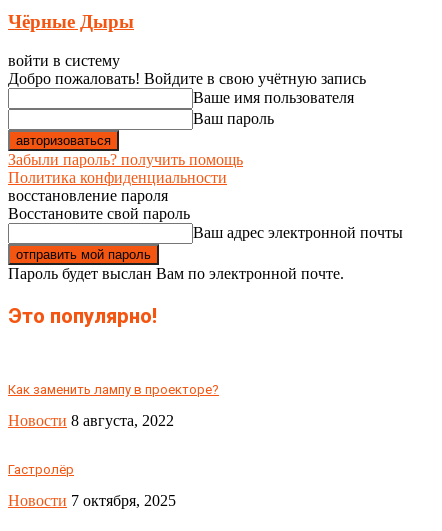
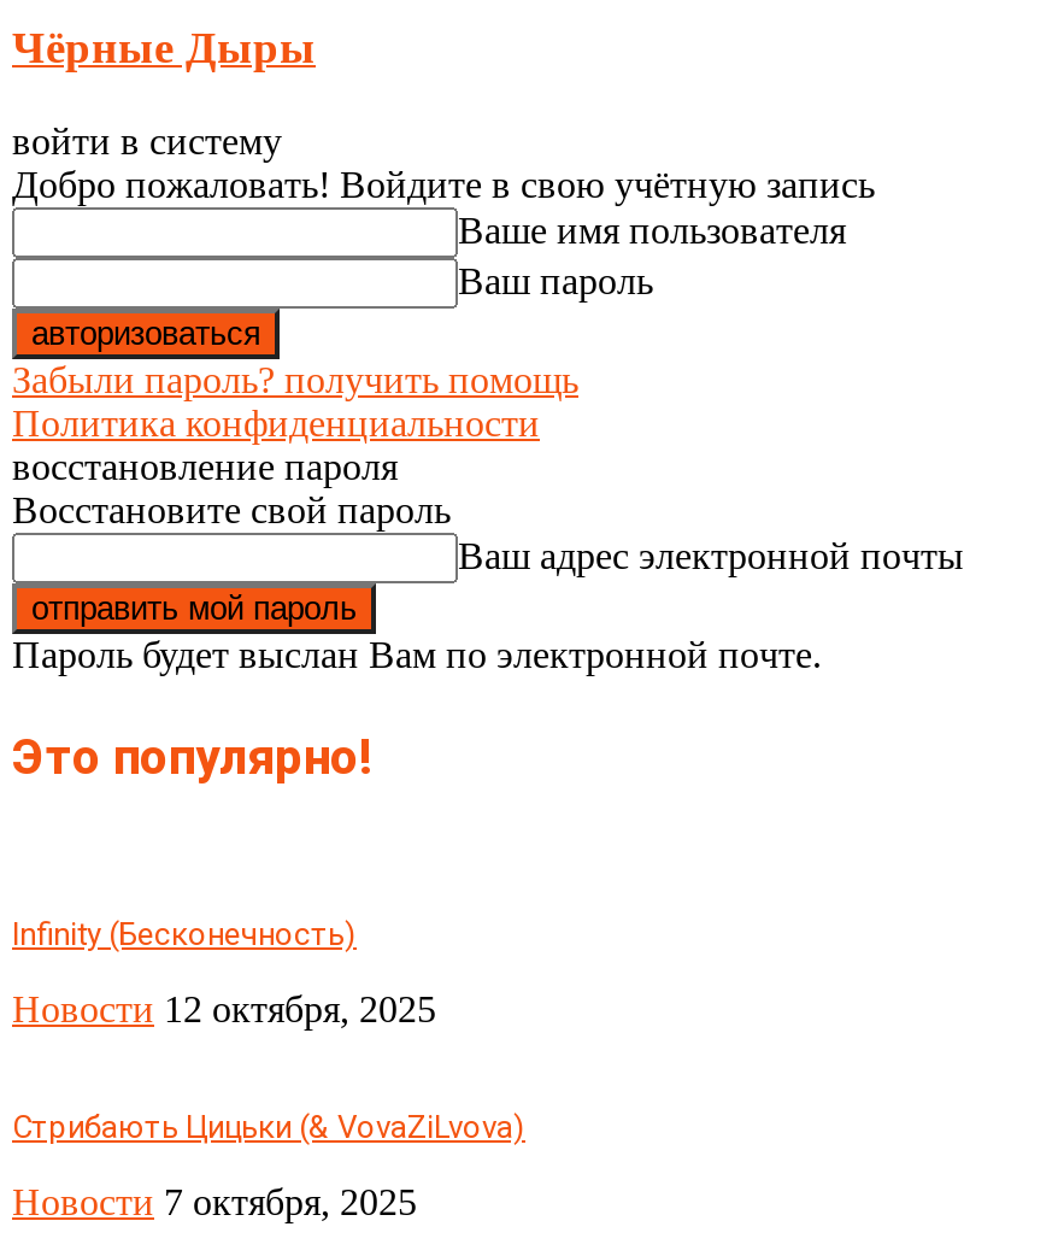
- Как заменить лампу в проекторе?
+ Infinity (Бесконечность)

- Новости 8 августа, 2022
+ Новости 12 октября, 2025

- Гастролёр
+ Стрибають Цицьки (& VovaZiLvova)
